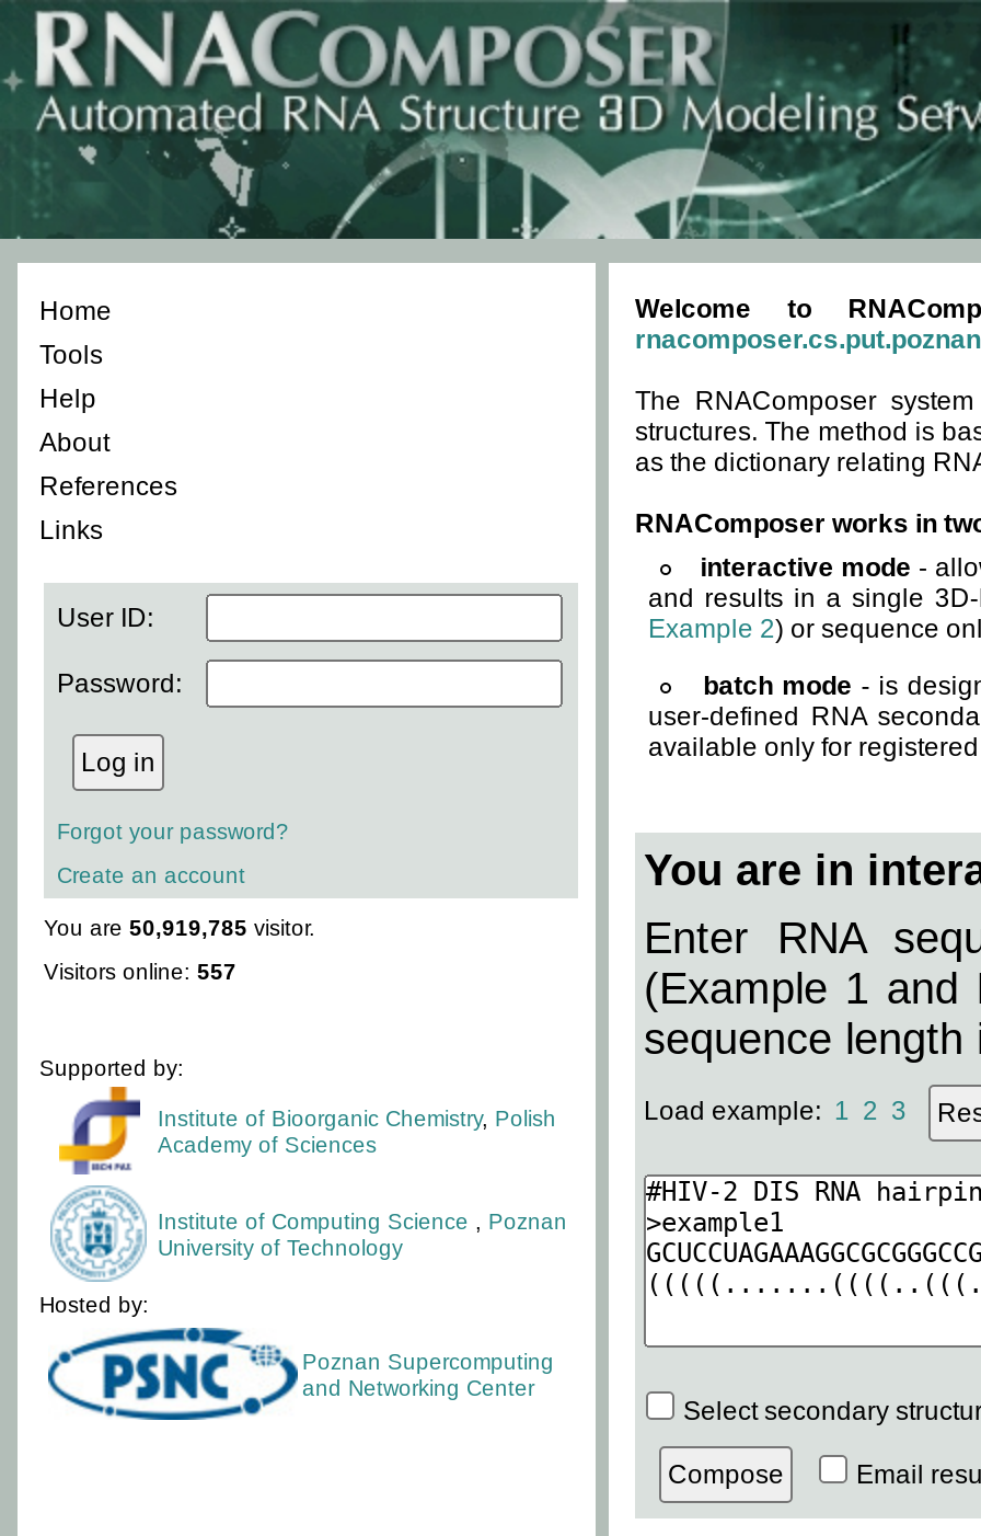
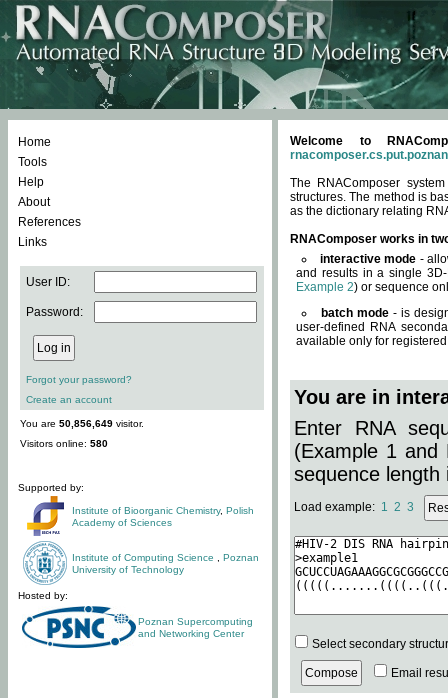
- You are 50,919,785 visitor.
+ You are 50,856,649 visitor.

- Visitors online: 557
+ Visitors online: 580
